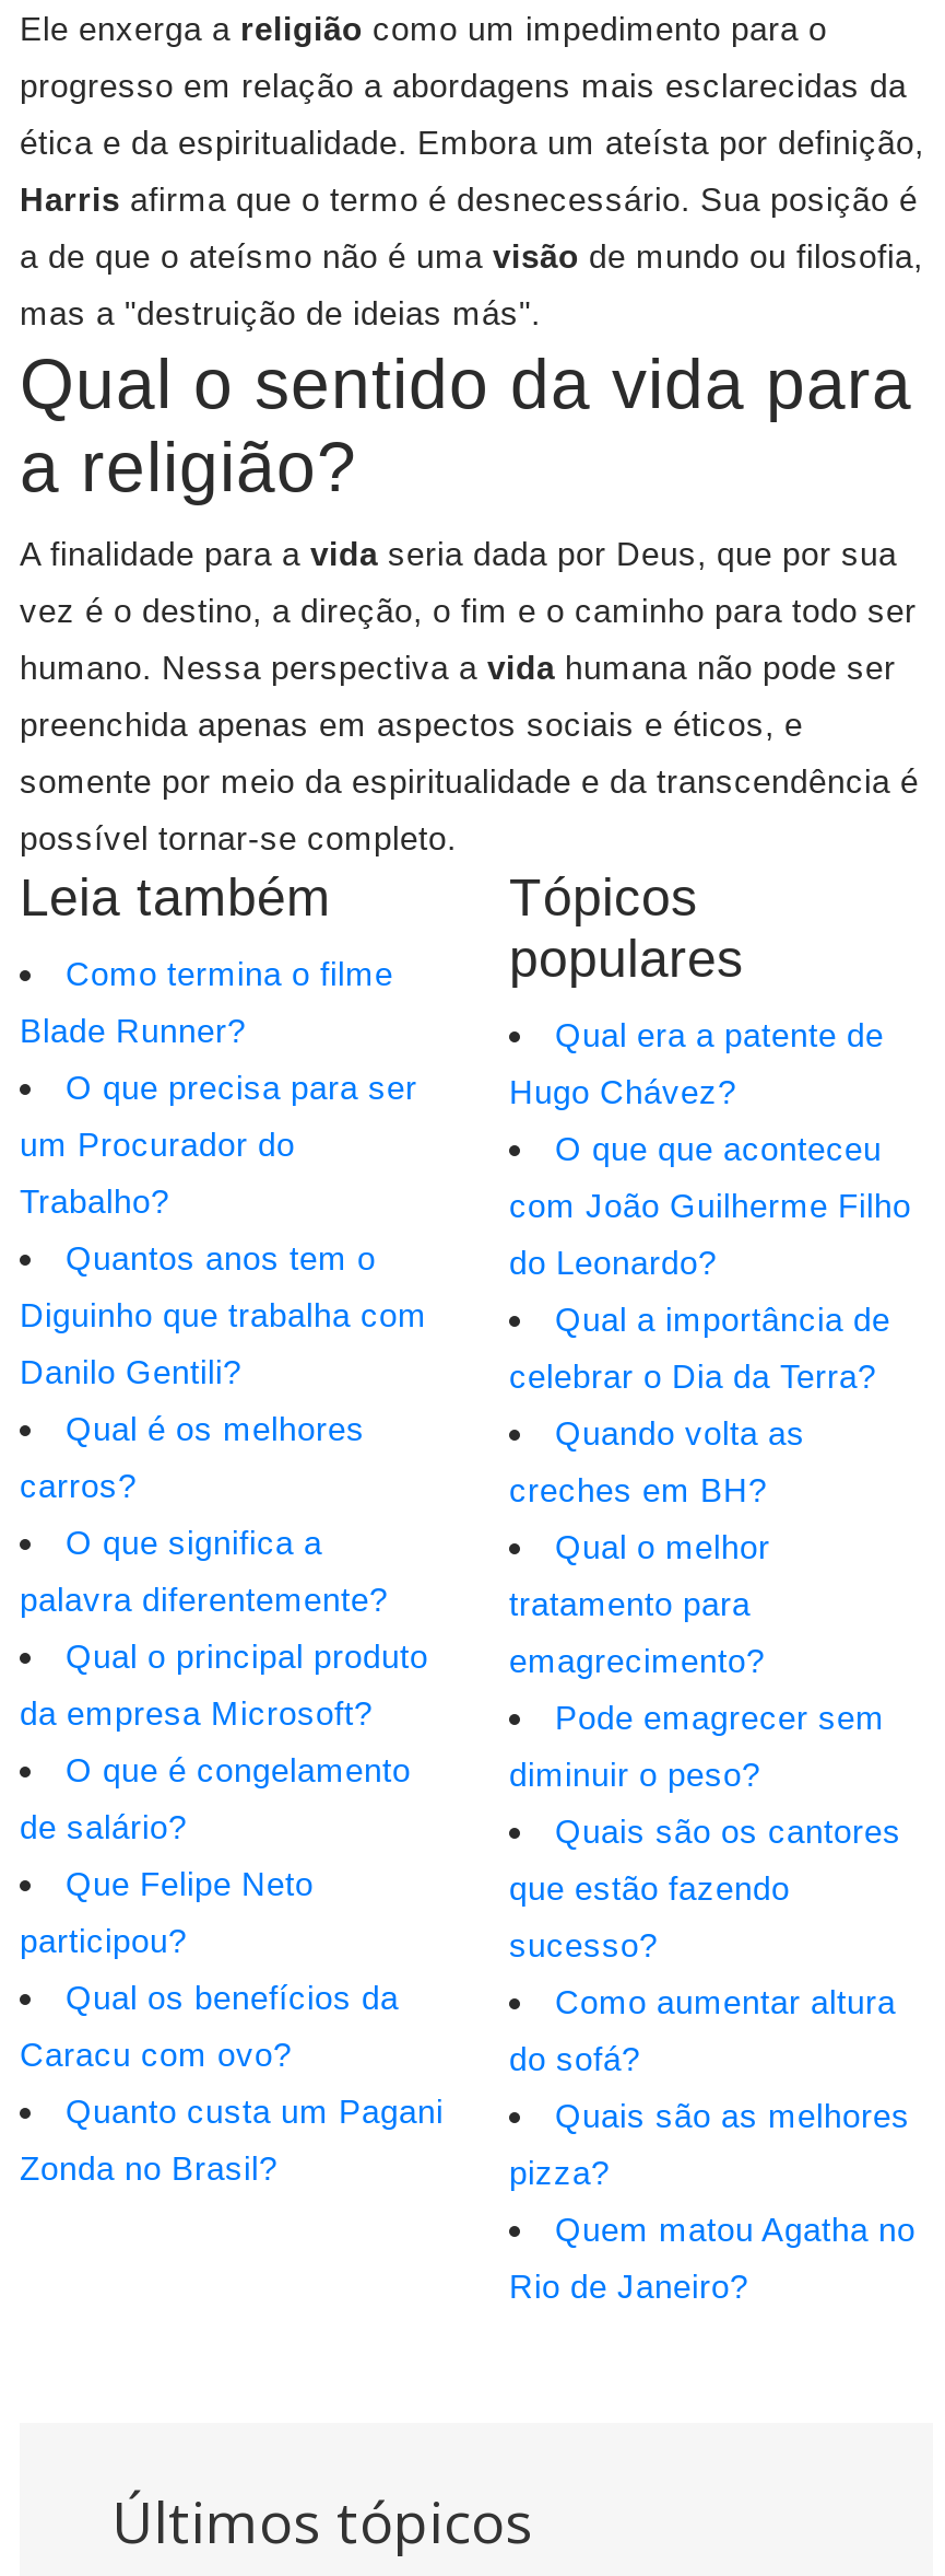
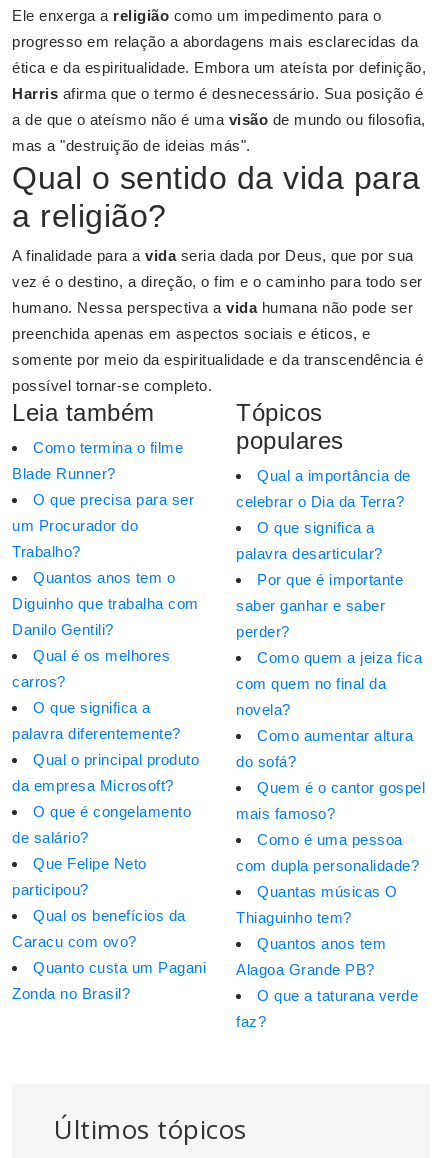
- Qual era a patente de
- Hugo Chávez?
- O que que aconteceu
- com João Guilherme Filho
- do Leonardo?

moved up: Qual a importância de | celebrar o Dia da Terra?

- Quando volta as
- creches em BH?
- Qual o melhor
- tratamento para
- emagrecimento?
- Pode emagrecer sem
- diminuir o peso?
- Quais são os cantores
- que estão fazendo
- sucesso?
+ O que significa a
+ palavra desarticular?
+ Por que é importante
+ saber ganhar e saber
+ perder?
+ Como quem a jeiza fica
+ com quem no final da
+ novela?

moved up: Como aumentar altura | do sofá?

- Quais são as melhores
- pizza?
- Quem matou Agatha no
- Rio de Janeiro?
+ Quem é o cantor gospel
+ mais famoso?
+ Como é uma pessoa
+ com dupla personalidade?
+ Quantas músicas O
+ Thiaguinho tem?
+ Quantos anos tem
+ Alagoa Grande PB?
+ O que a taturana verde
+ faz?
